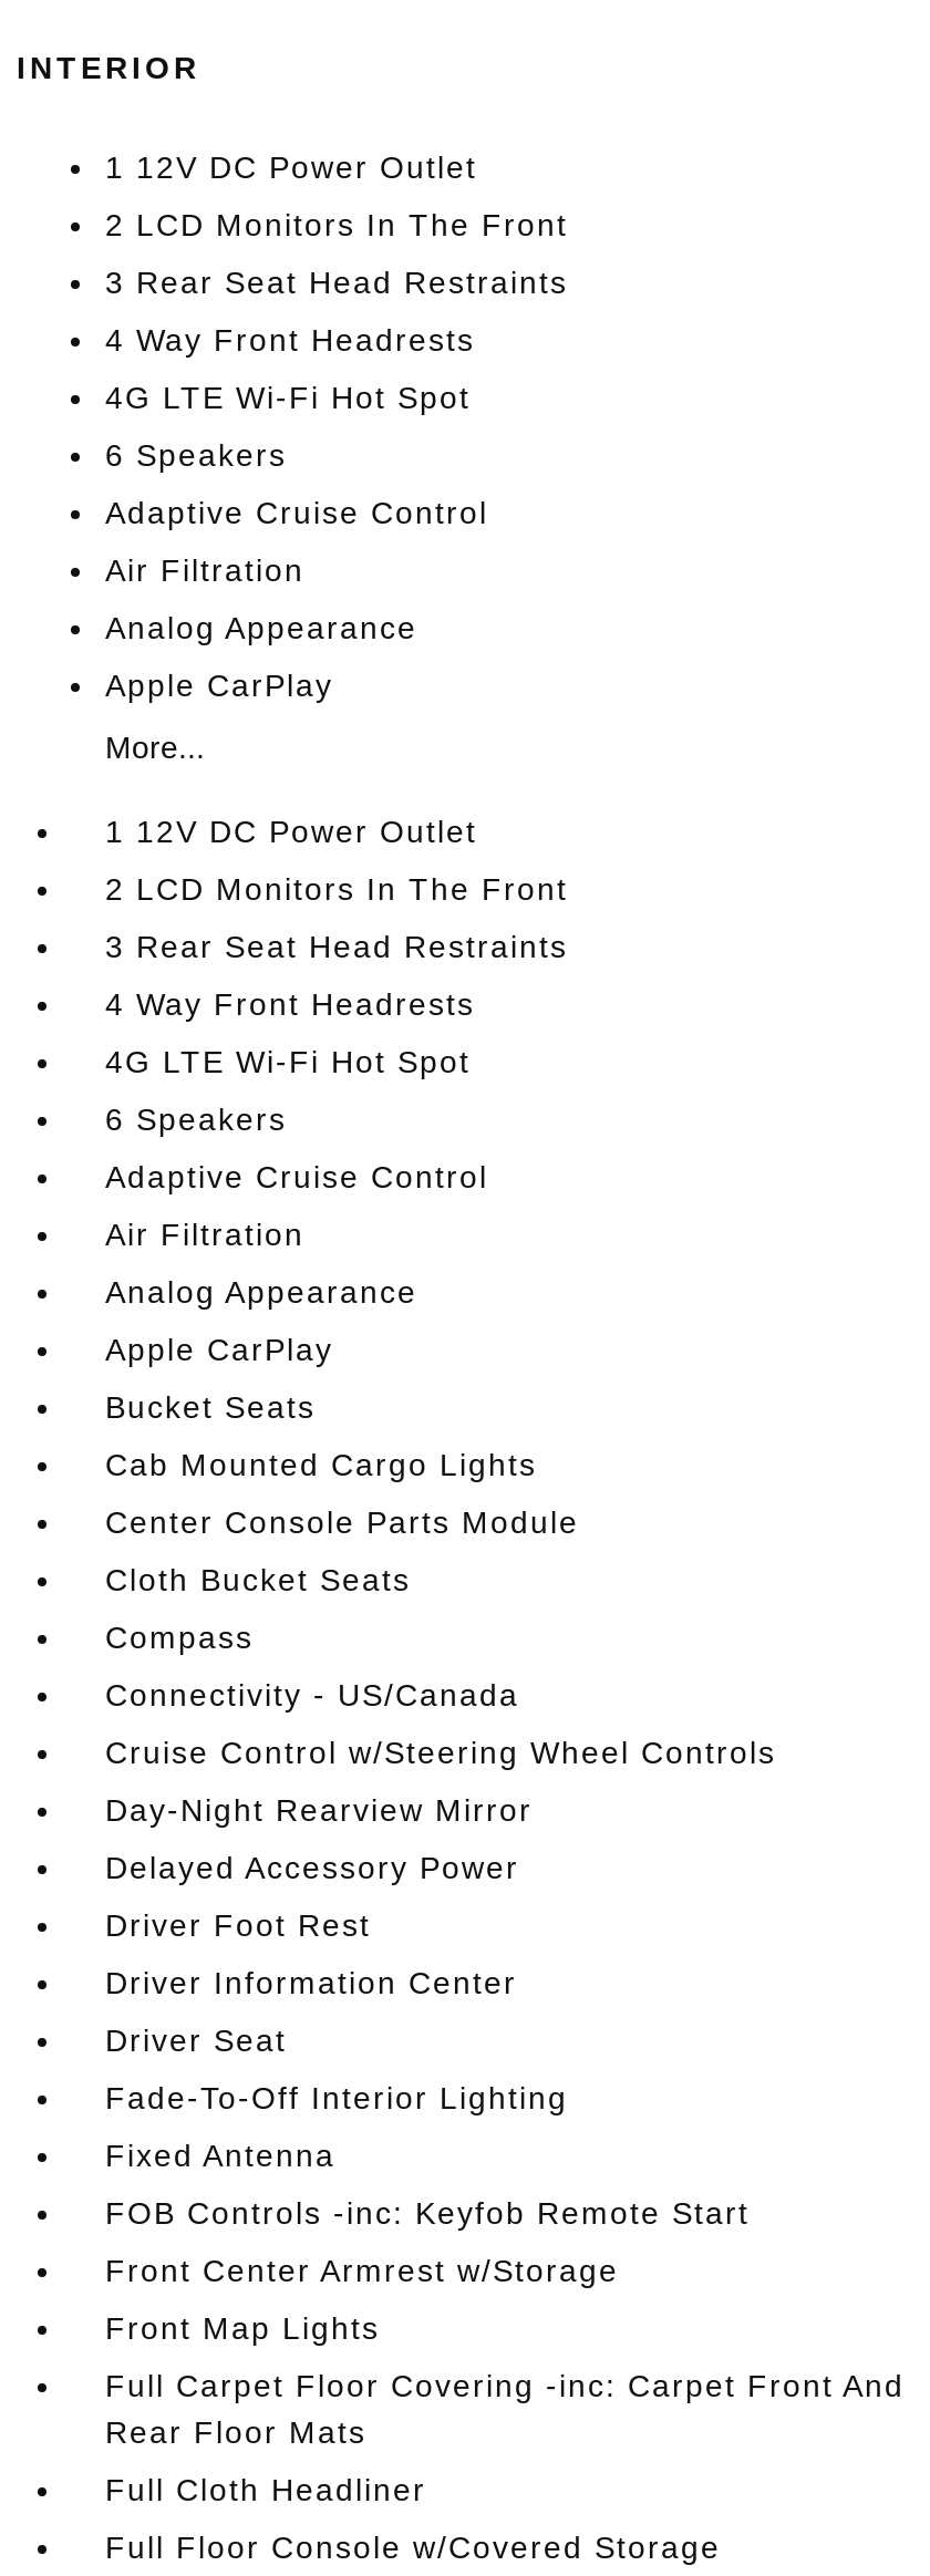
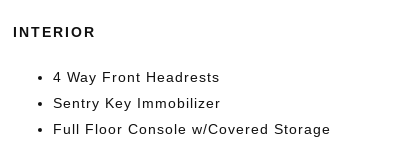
- 1 12V DC Power Outlet
- 2 LCD Monitors In The Front
- 3 Rear Seat Head Restraints

- 4G LTE Wi-Fi Hot Spot
- 6 Speakers
- Adaptive Cruise Control
- Air Filtration
- Analog Appearance
- Apple CarPlay
- More...
- 1 12V DC Power Outlet
- 2 LCD Monitors In The Front
- 3 Rear Seat Head Restraints
- 4 Way Front Headrests
- 4G LTE Wi-Fi Hot Spot
- 6 Speakers
- Adaptive Cruise Control
- Air Filtration
- Analog Appearance
- Apple CarPlay
- Bucket Seats
- Cab Mounted Cargo Lights
- Center Console Parts Module
- Cloth Bucket Seats
- Compass
- Connectivity - US/Canada
- Cruise Control w/Steering Wheel Controls
- Day-Night Rearview Mirror
- Delayed Accessory Power
- Driver Foot Rest
- Driver Information Center
- Driver Seat
- Fade-To-Off Interior Lighting
- Fixed Antenna
- FOB Controls -inc: Keyfob Remote Start
- Front Center Armrest w/Storage
- Front Map Lights
- Full Carpet Floor Covering -inc: Carpet Front And
- Rear Floor Mats
- Full Cloth Headliner
+ Sentry Key Immobilizer
